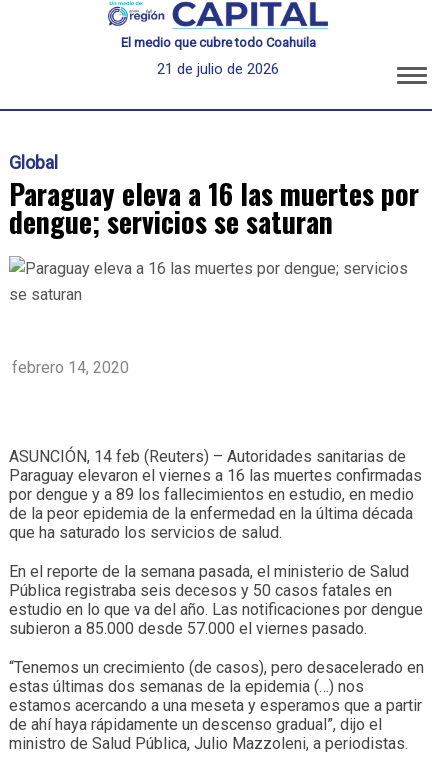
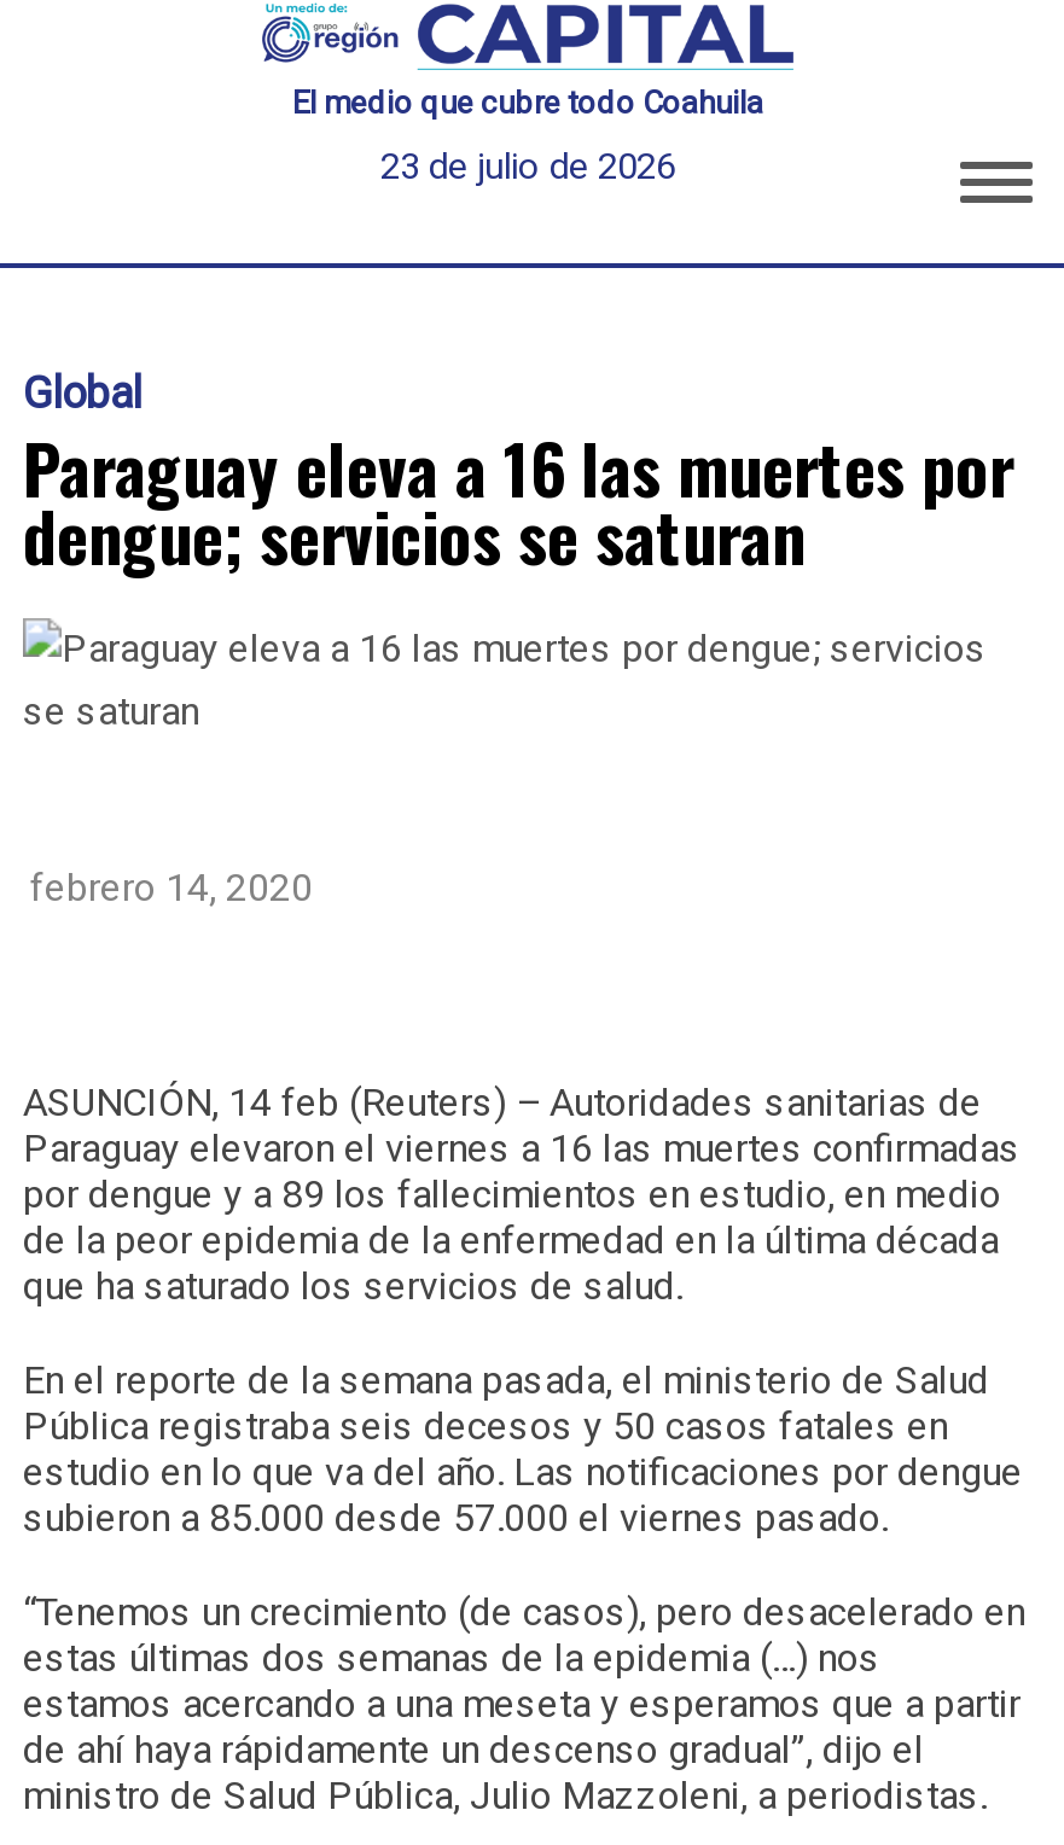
- 21 de julio de 2026
+ 23 de julio de 2026
